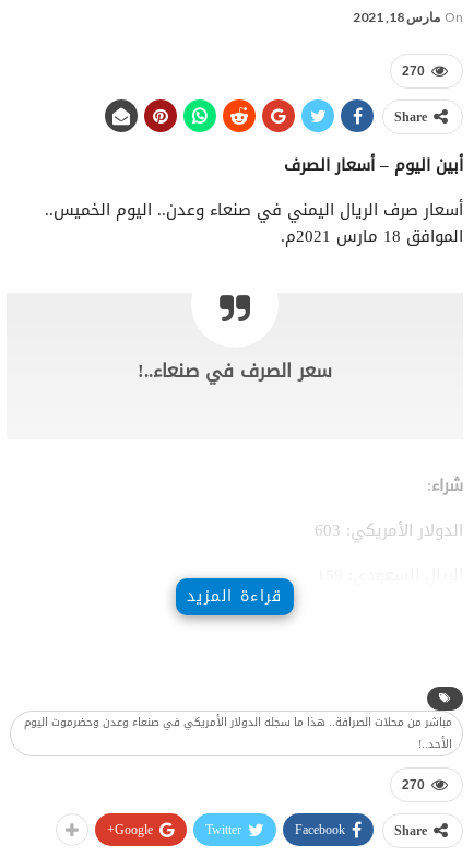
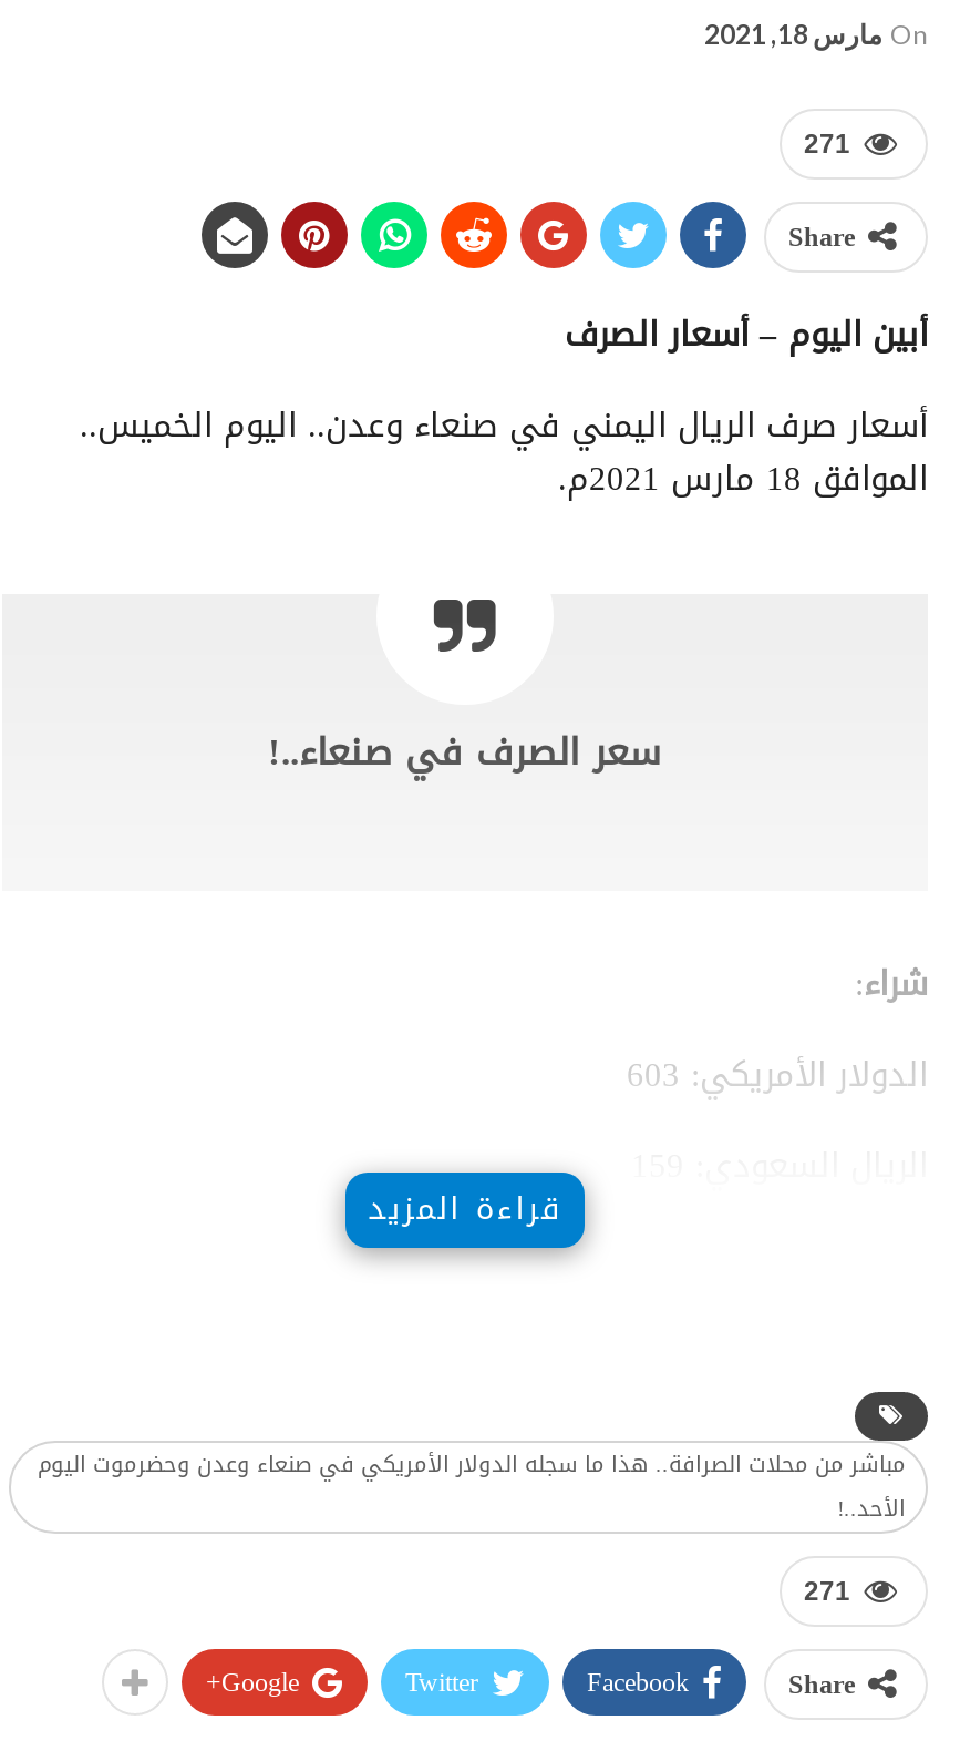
- 270
+ 271

- 270
+ 271
